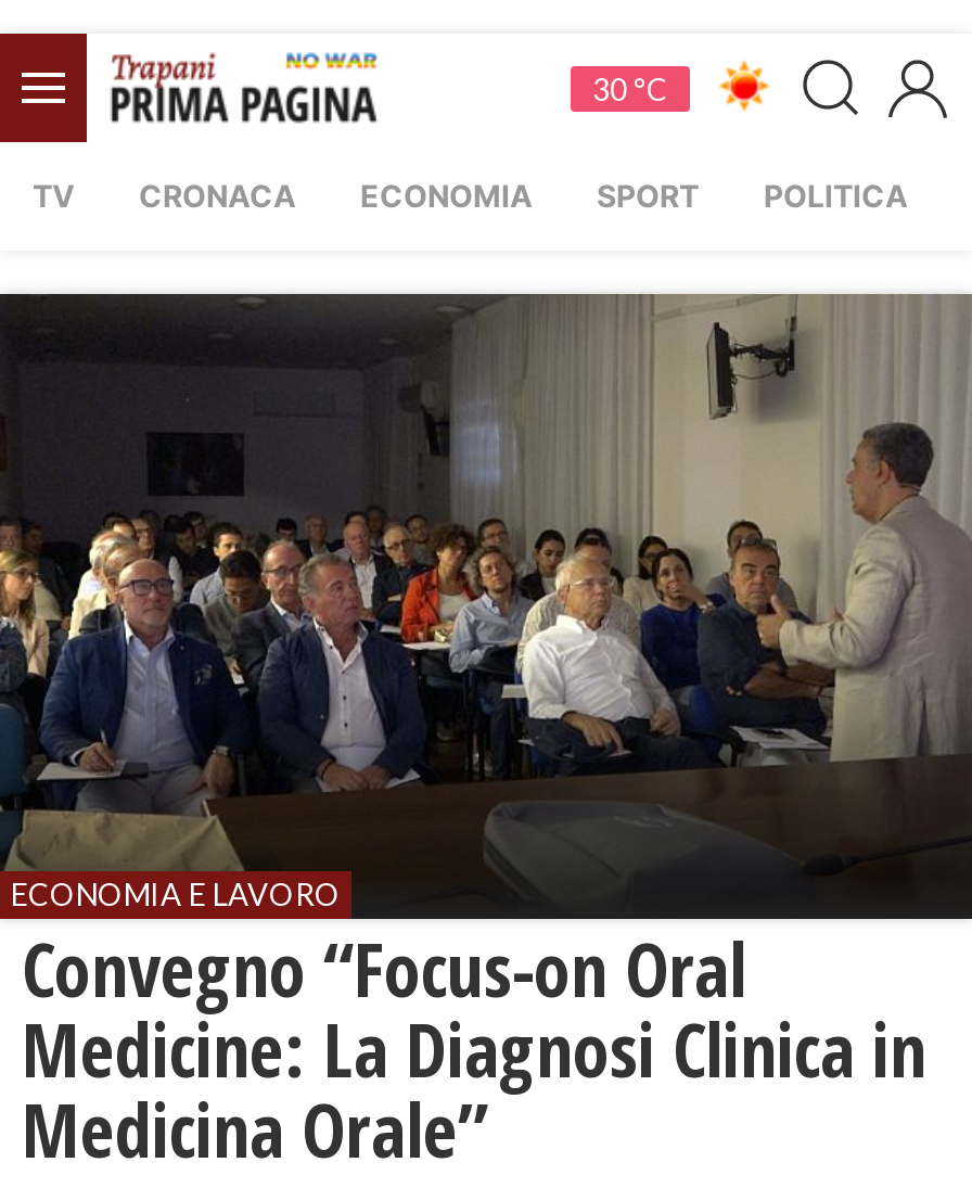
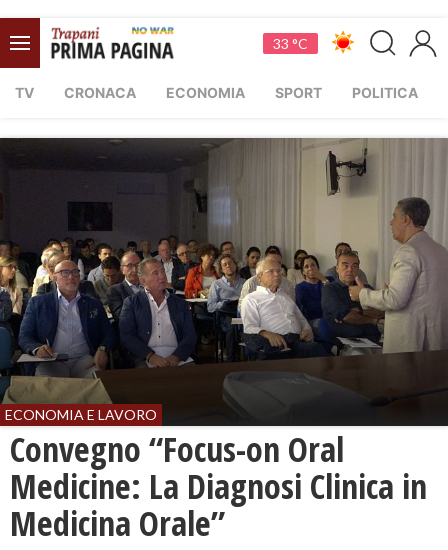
- 30 °C
+ 33 °C
